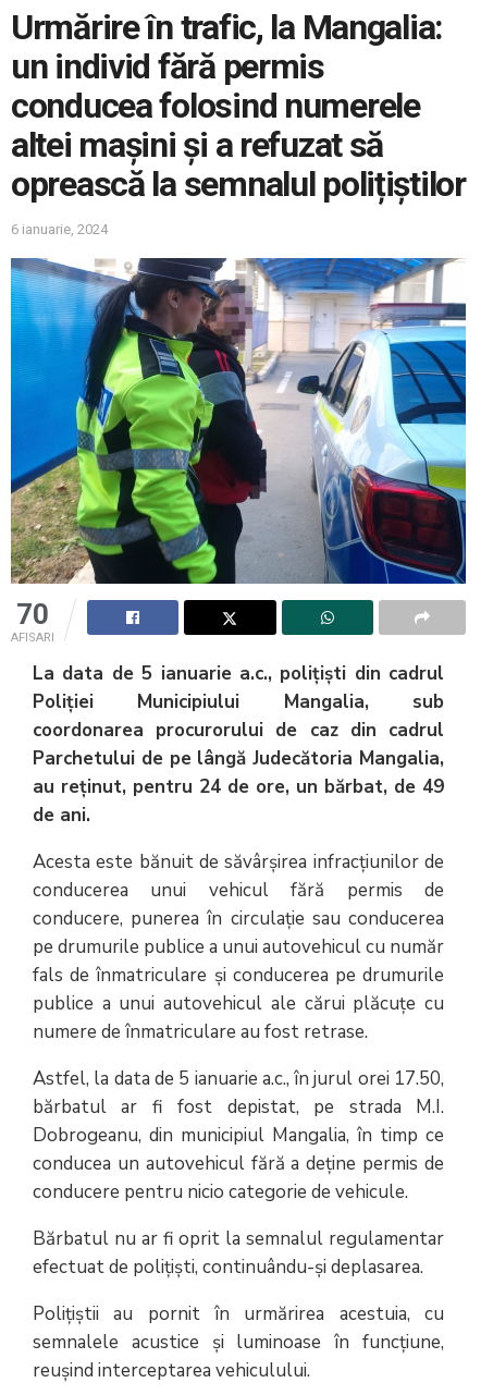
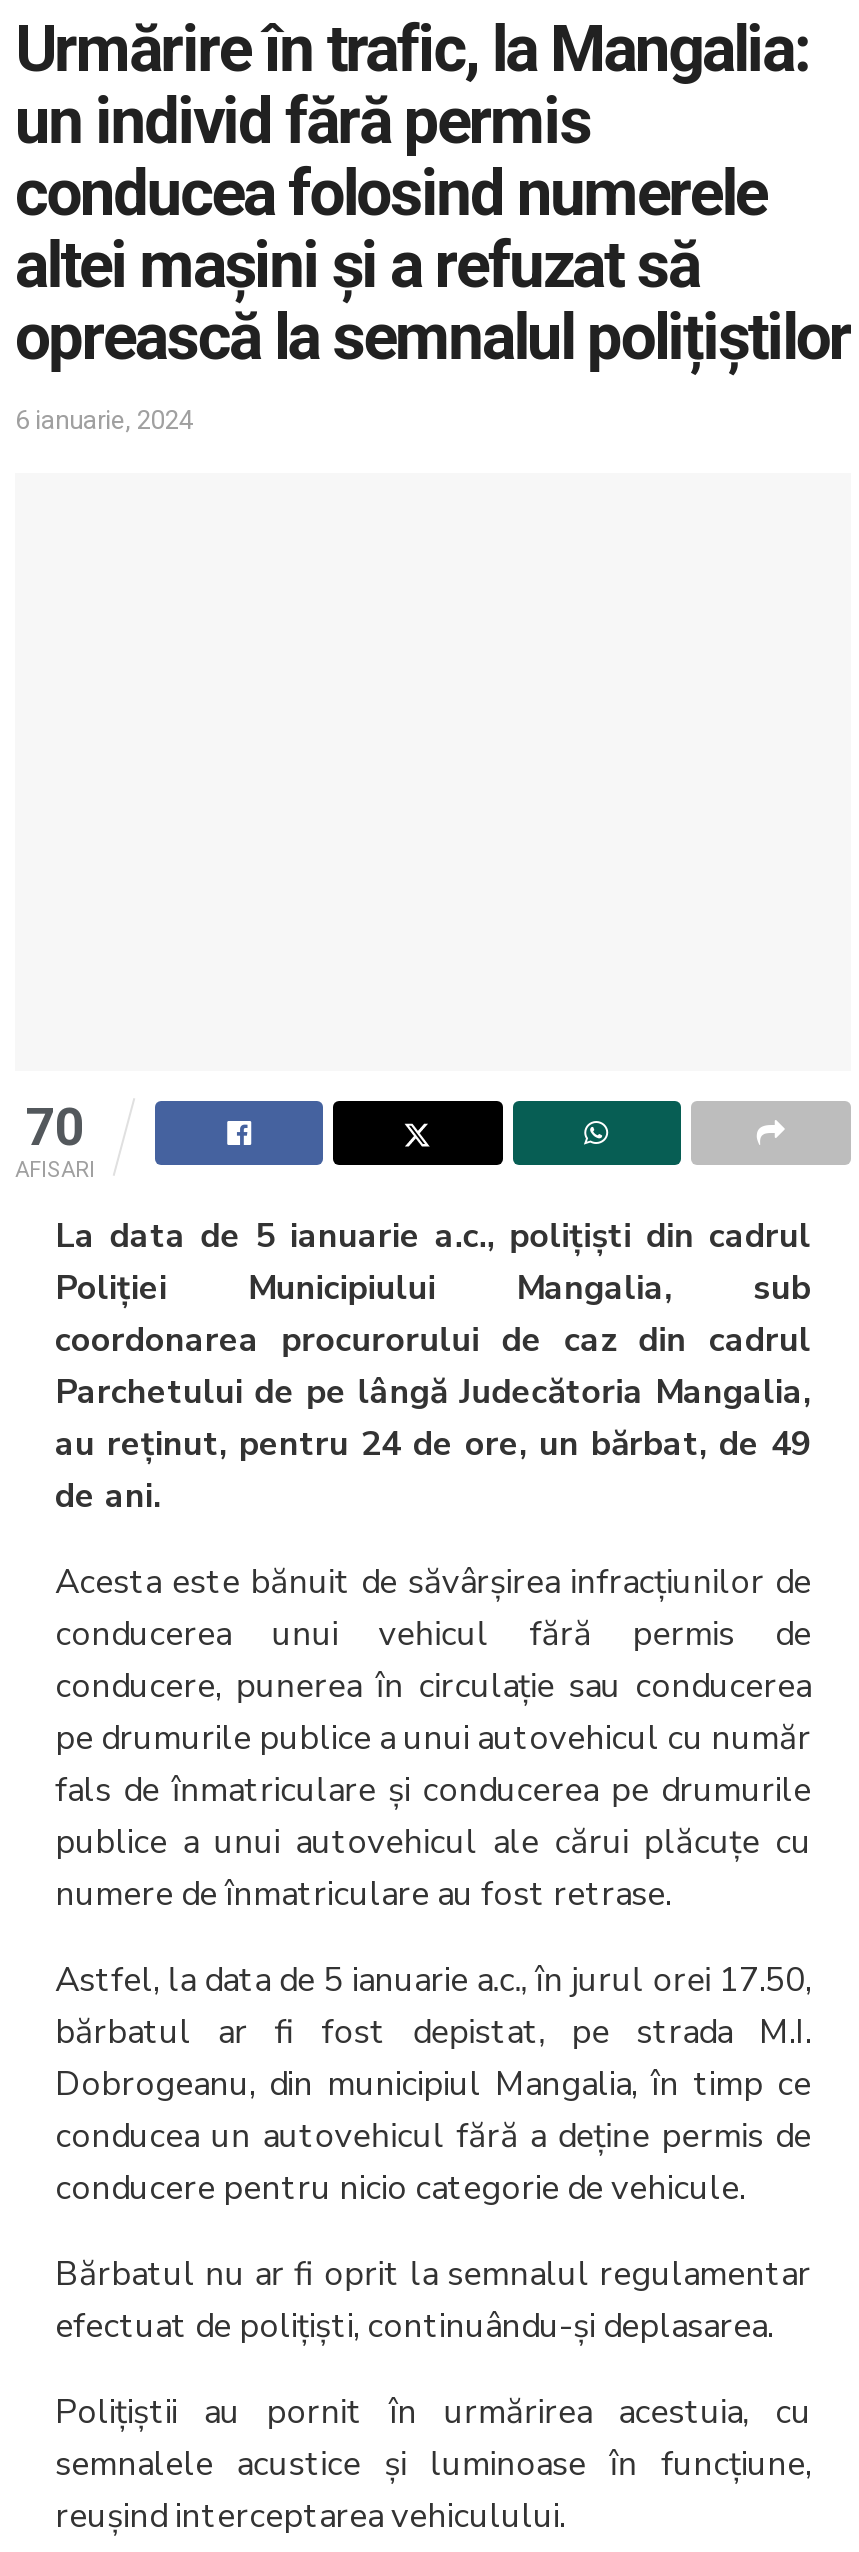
- [image]
